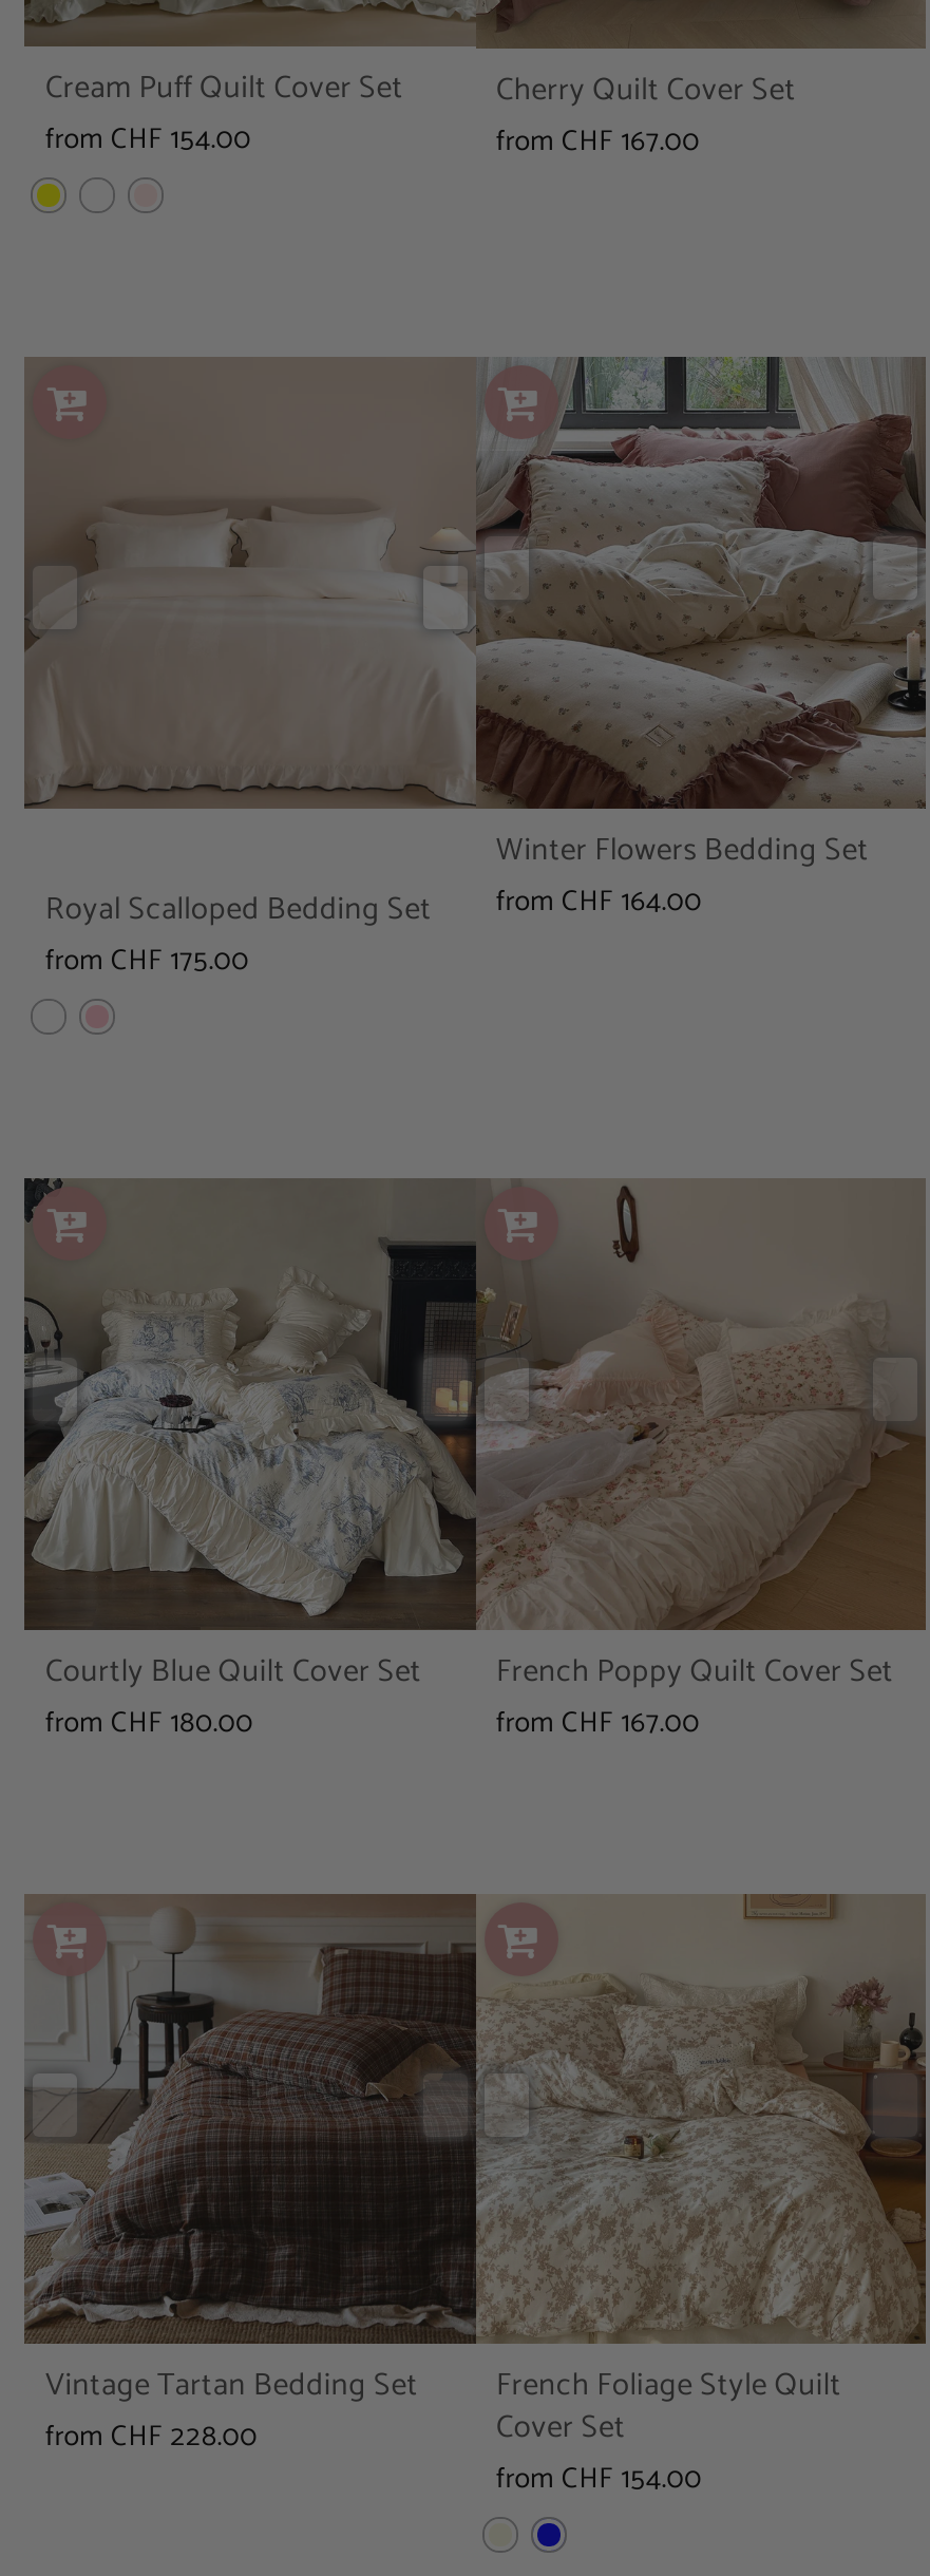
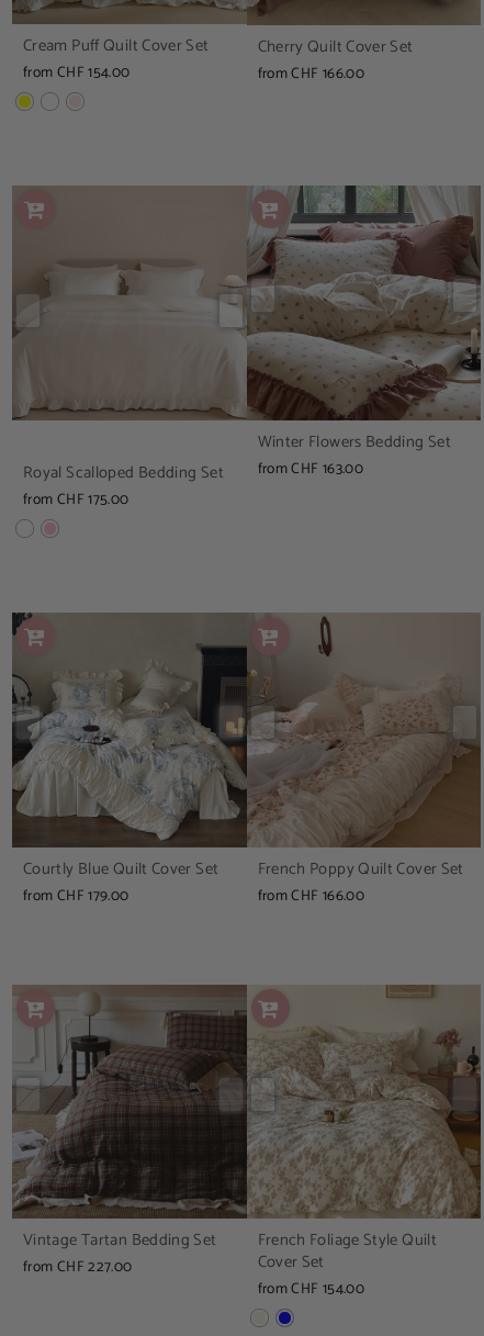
- from CHF 167.00
+ from CHF 166.00

- Royal Scalloped Bedding Set from CHF 164.00
+ Royal Scalloped Bedding Set from CHF 163.00

- from CHF 180.00
+ from CHF 179.00

- from CHF 167.00
+ from CHF 166.00

- from CHF 228.00
+ from CHF 227.00
